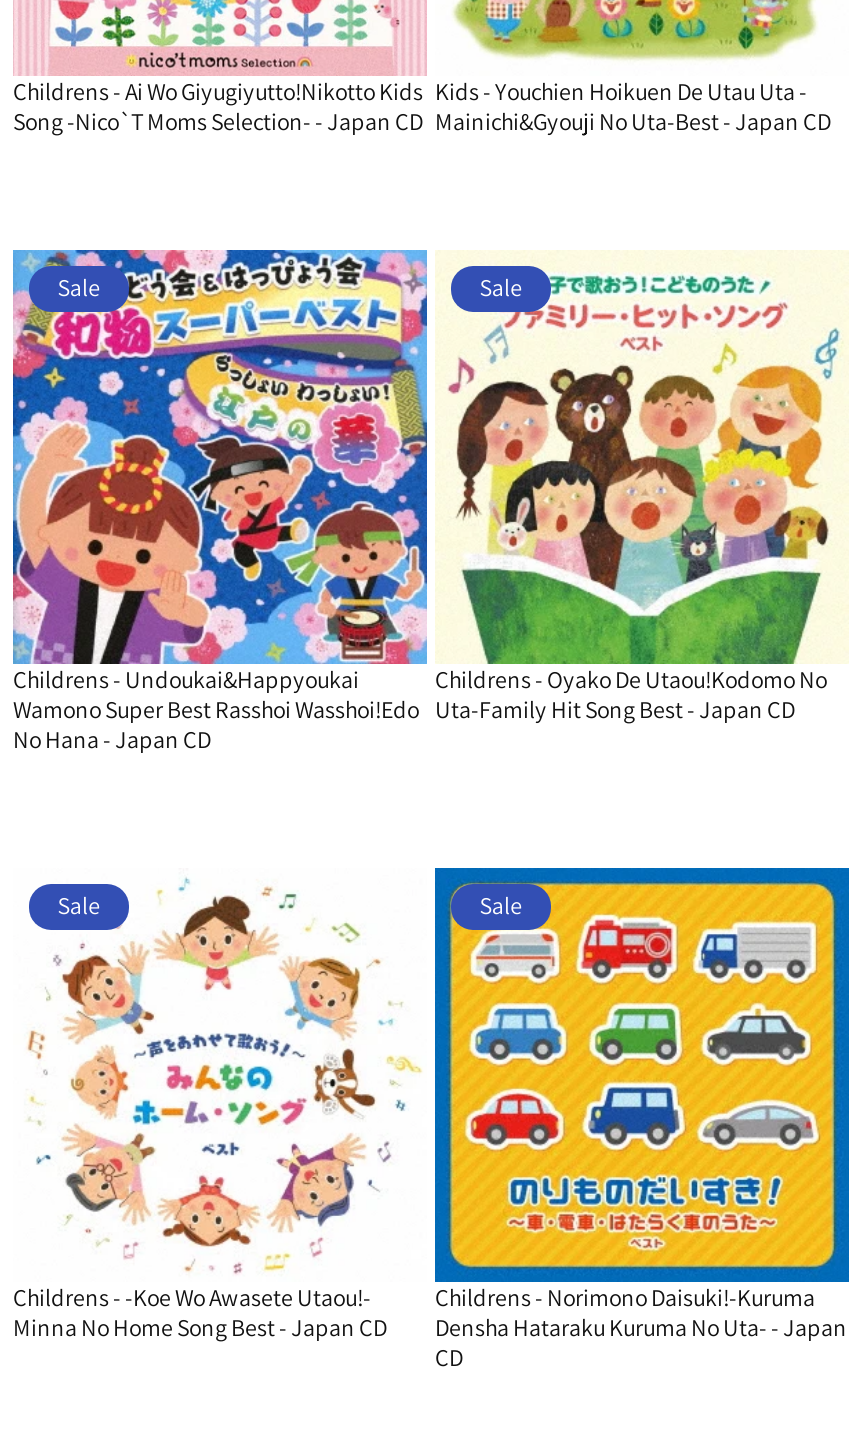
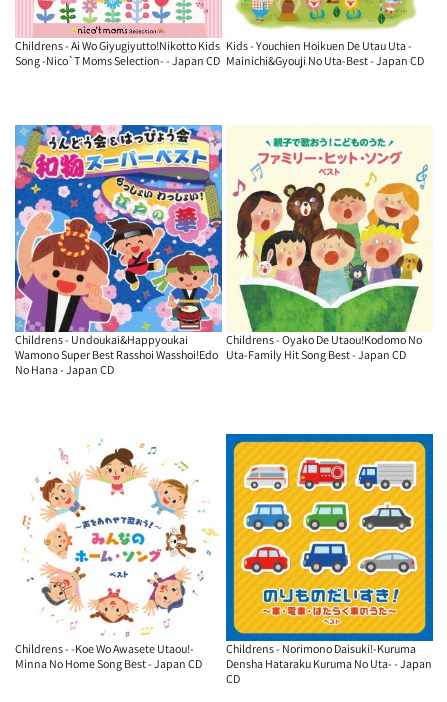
- Sale

- Sale

- Sale

- Sale
